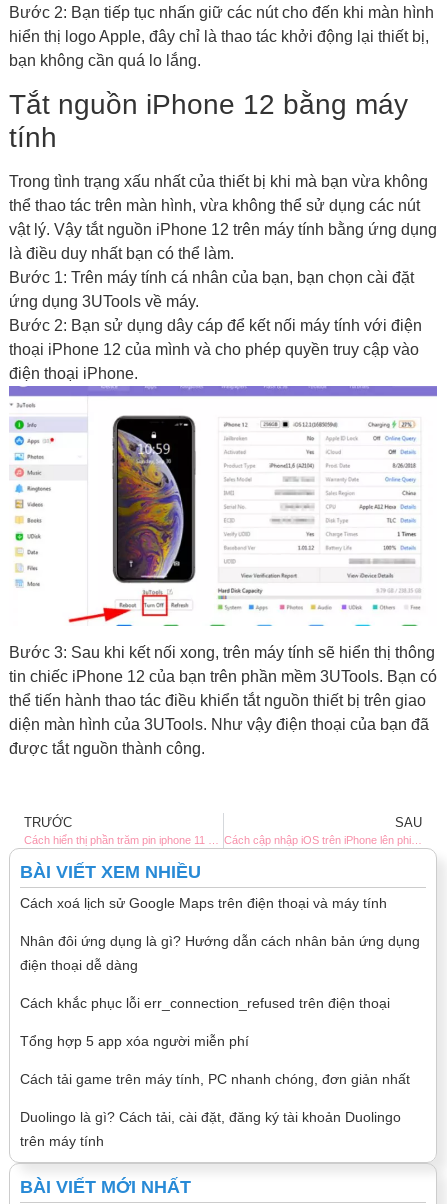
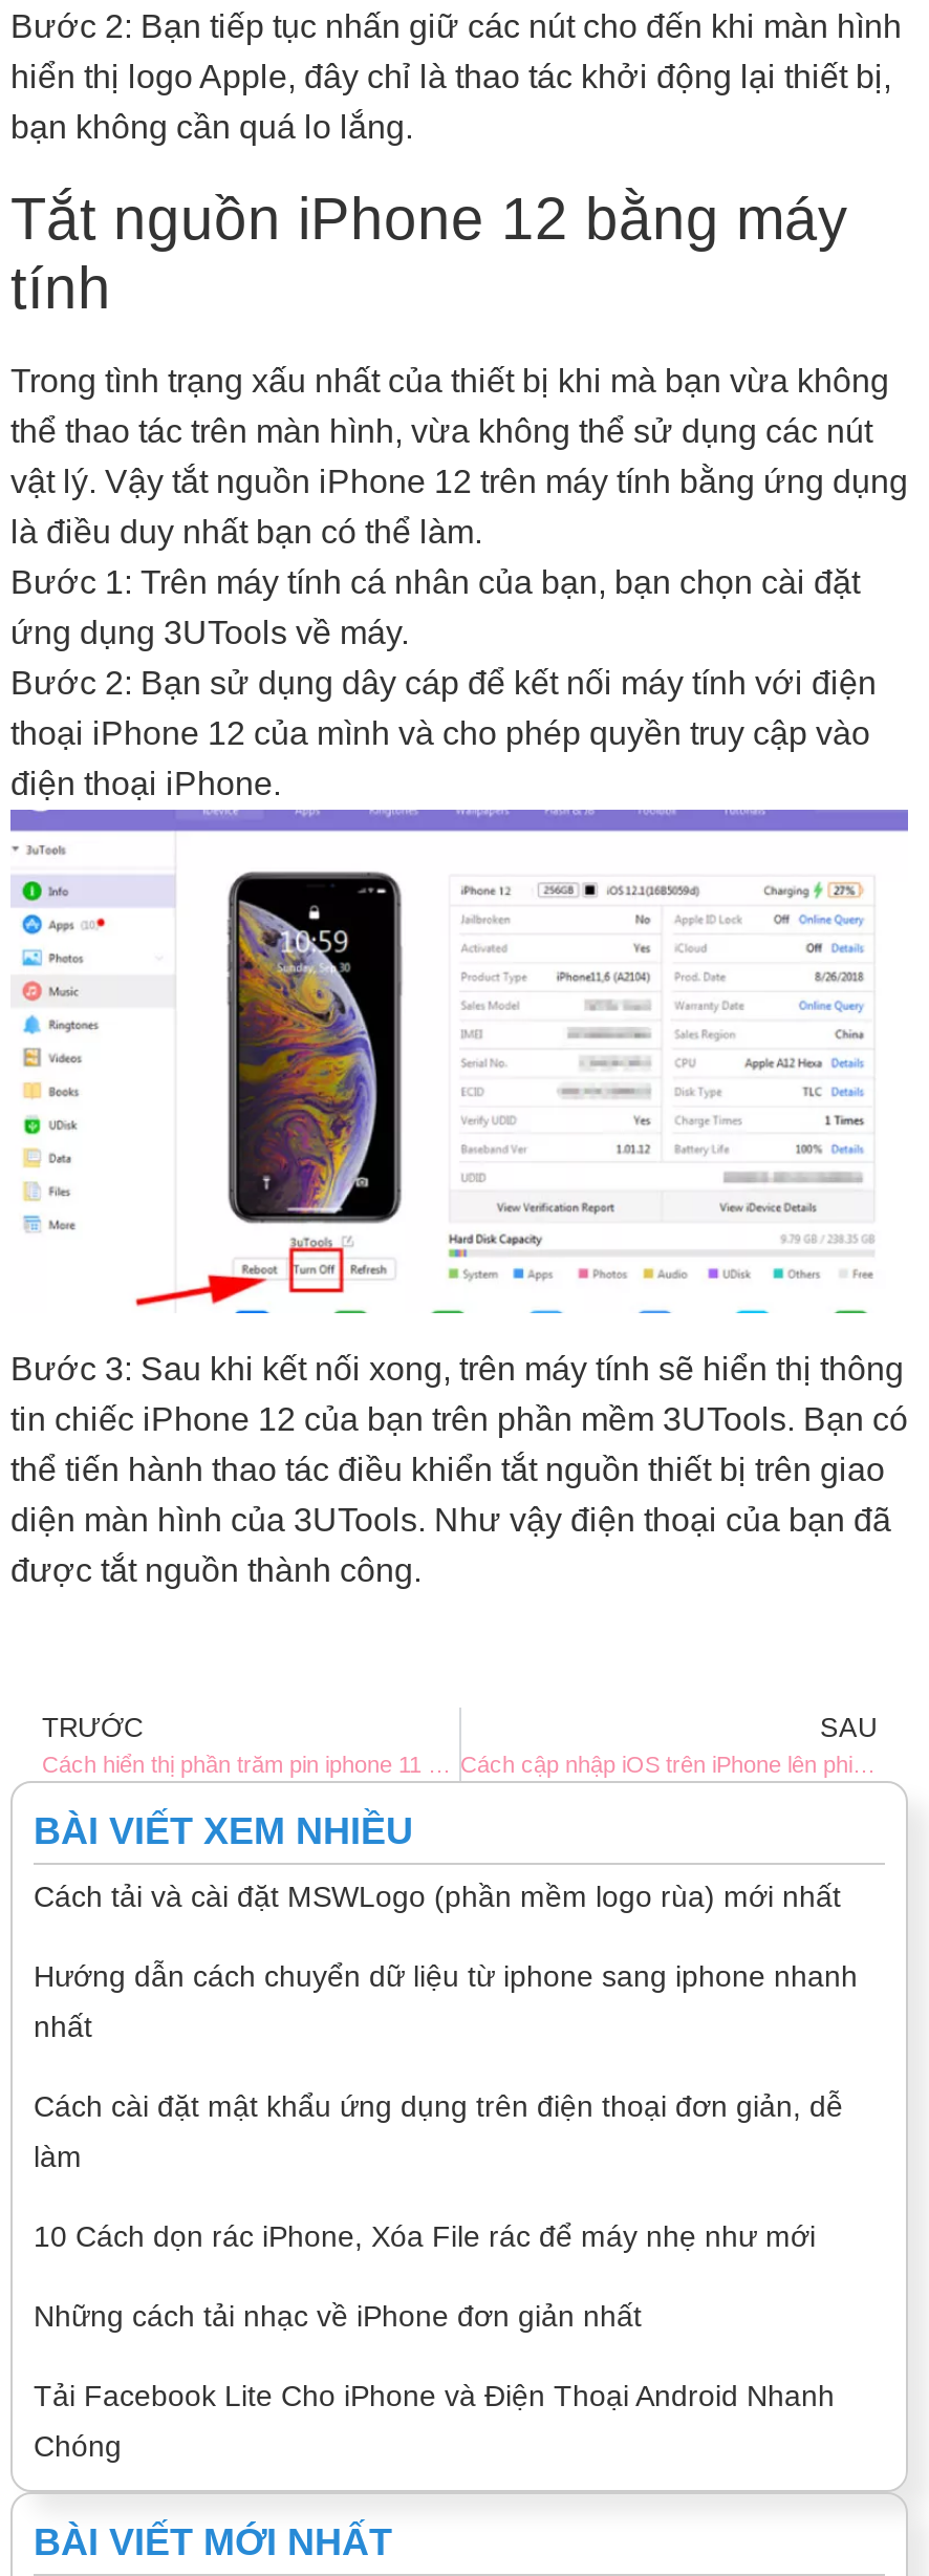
- Cách xoá lịch sử Google Maps trên điện thoại và máy tính
- Nhân đôi ứng dụng là gì? Hướng dẫn cách nhân bản ứng dụng
- điện thoại dễ dàng
- Cách khắc phục lỗi err_connection_refused trên điện thoại
- Tổng hợp 5 app xóa người miễn phí
- Cách tải game trên máy tính, PC nhanh chóng, đơn giản nhất
- Duolingo là gì? Cách tải, cài đặt, đăng ký tài khoản Duolingo
- trên máy tính
+ Cách tải và cài đặt MSWLogo (phần mềm logo rùa) mới nhất
+ Hướng dẫn cách chuyển dữ liệu từ iphone sang iphone nhanh
+ nhất
+ Cách cài đặt mật khẩu ứng dụng trên điện thoại đơn giản, dễ
+ làm
+ 10 Cách dọn rác iPhone, Xóa File rác để máy nhẹ như mới
+ Những cách tải nhạc về iPhone đơn giản nhất
+ Tải Facebook Lite Cho iPhone và Điện Thoại Android Nhanh
+ Chóng
